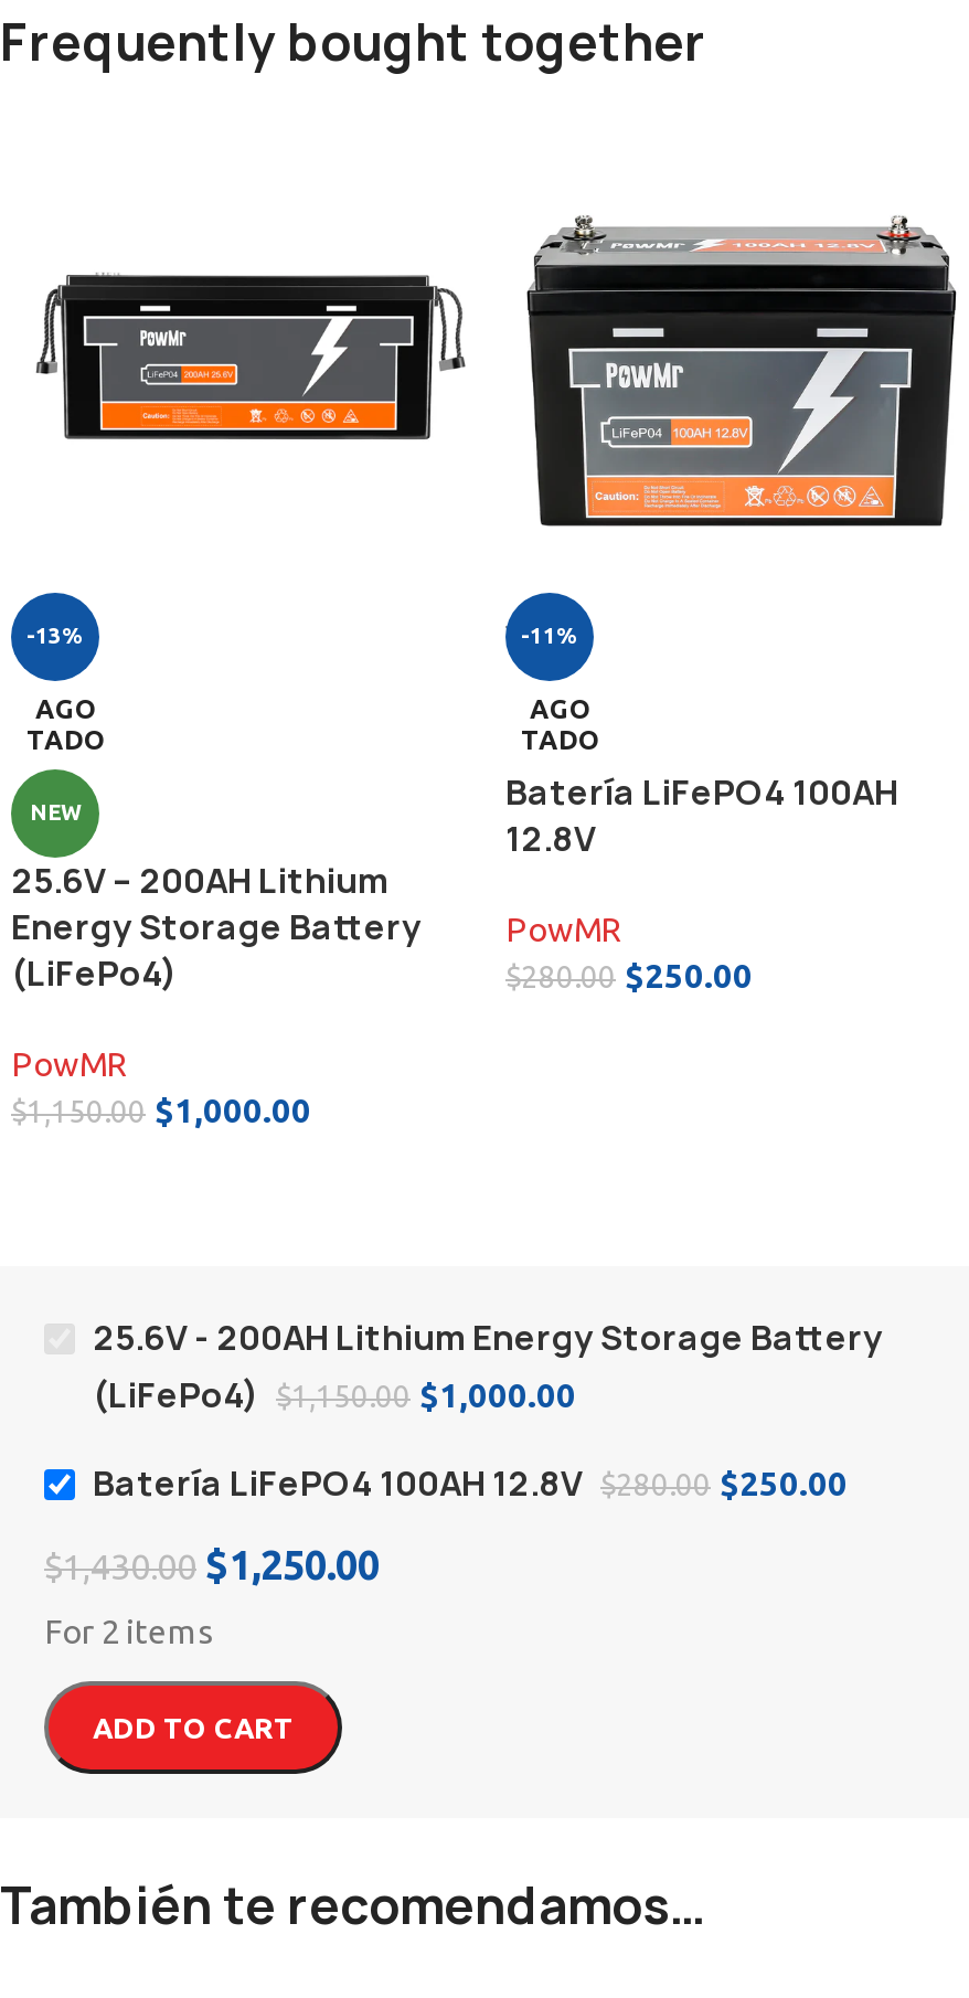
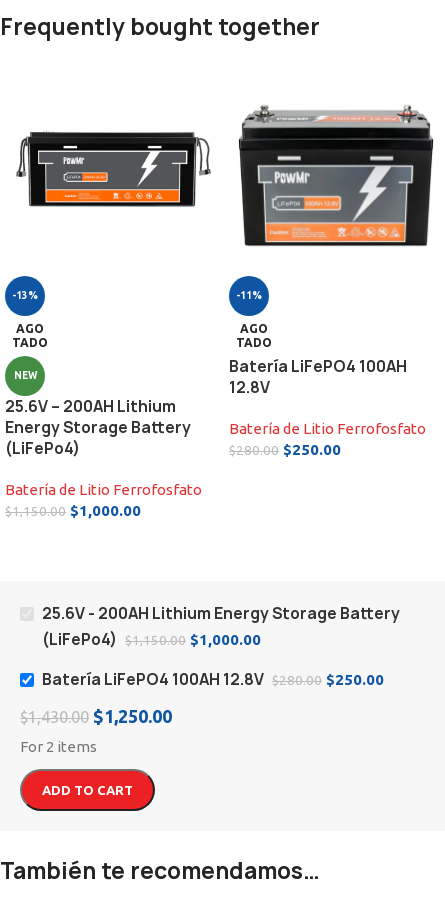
- PowMR
+ Batería de Litio Ferrofosfato

- PowMR
+ Batería de Litio Ferrofosfato
